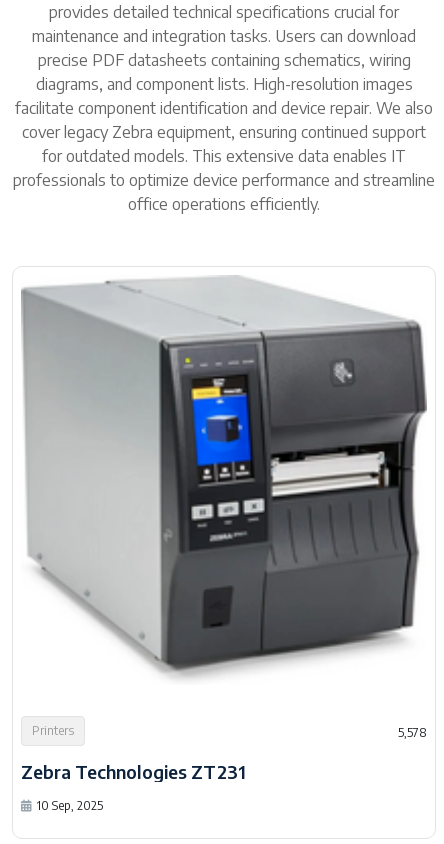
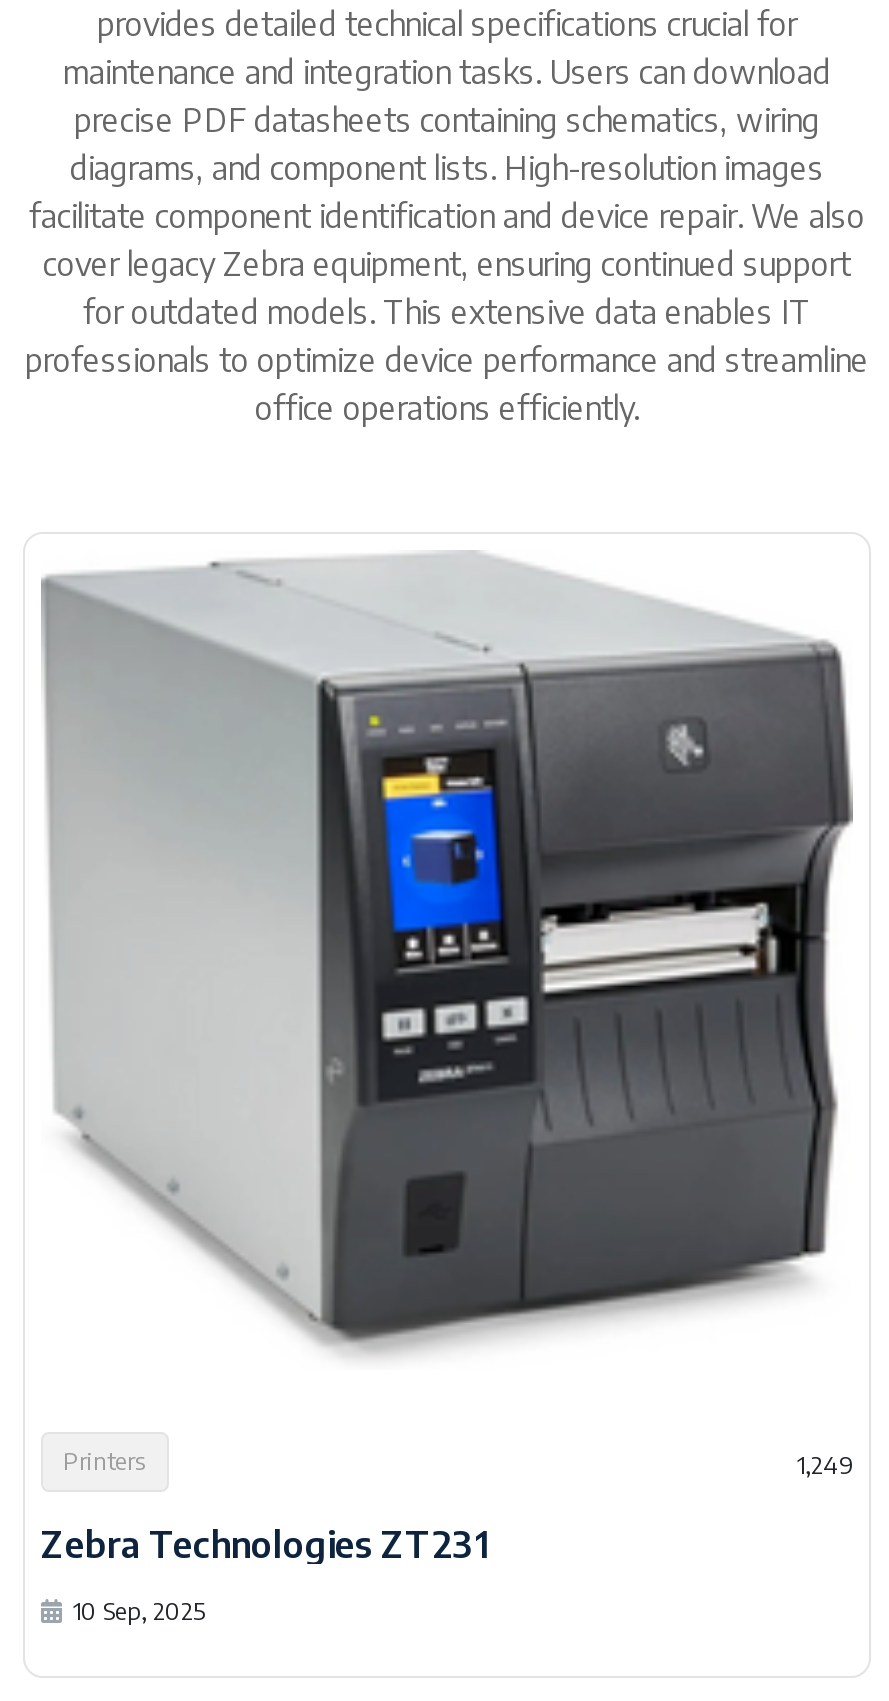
- 5,578
+ 1,249
